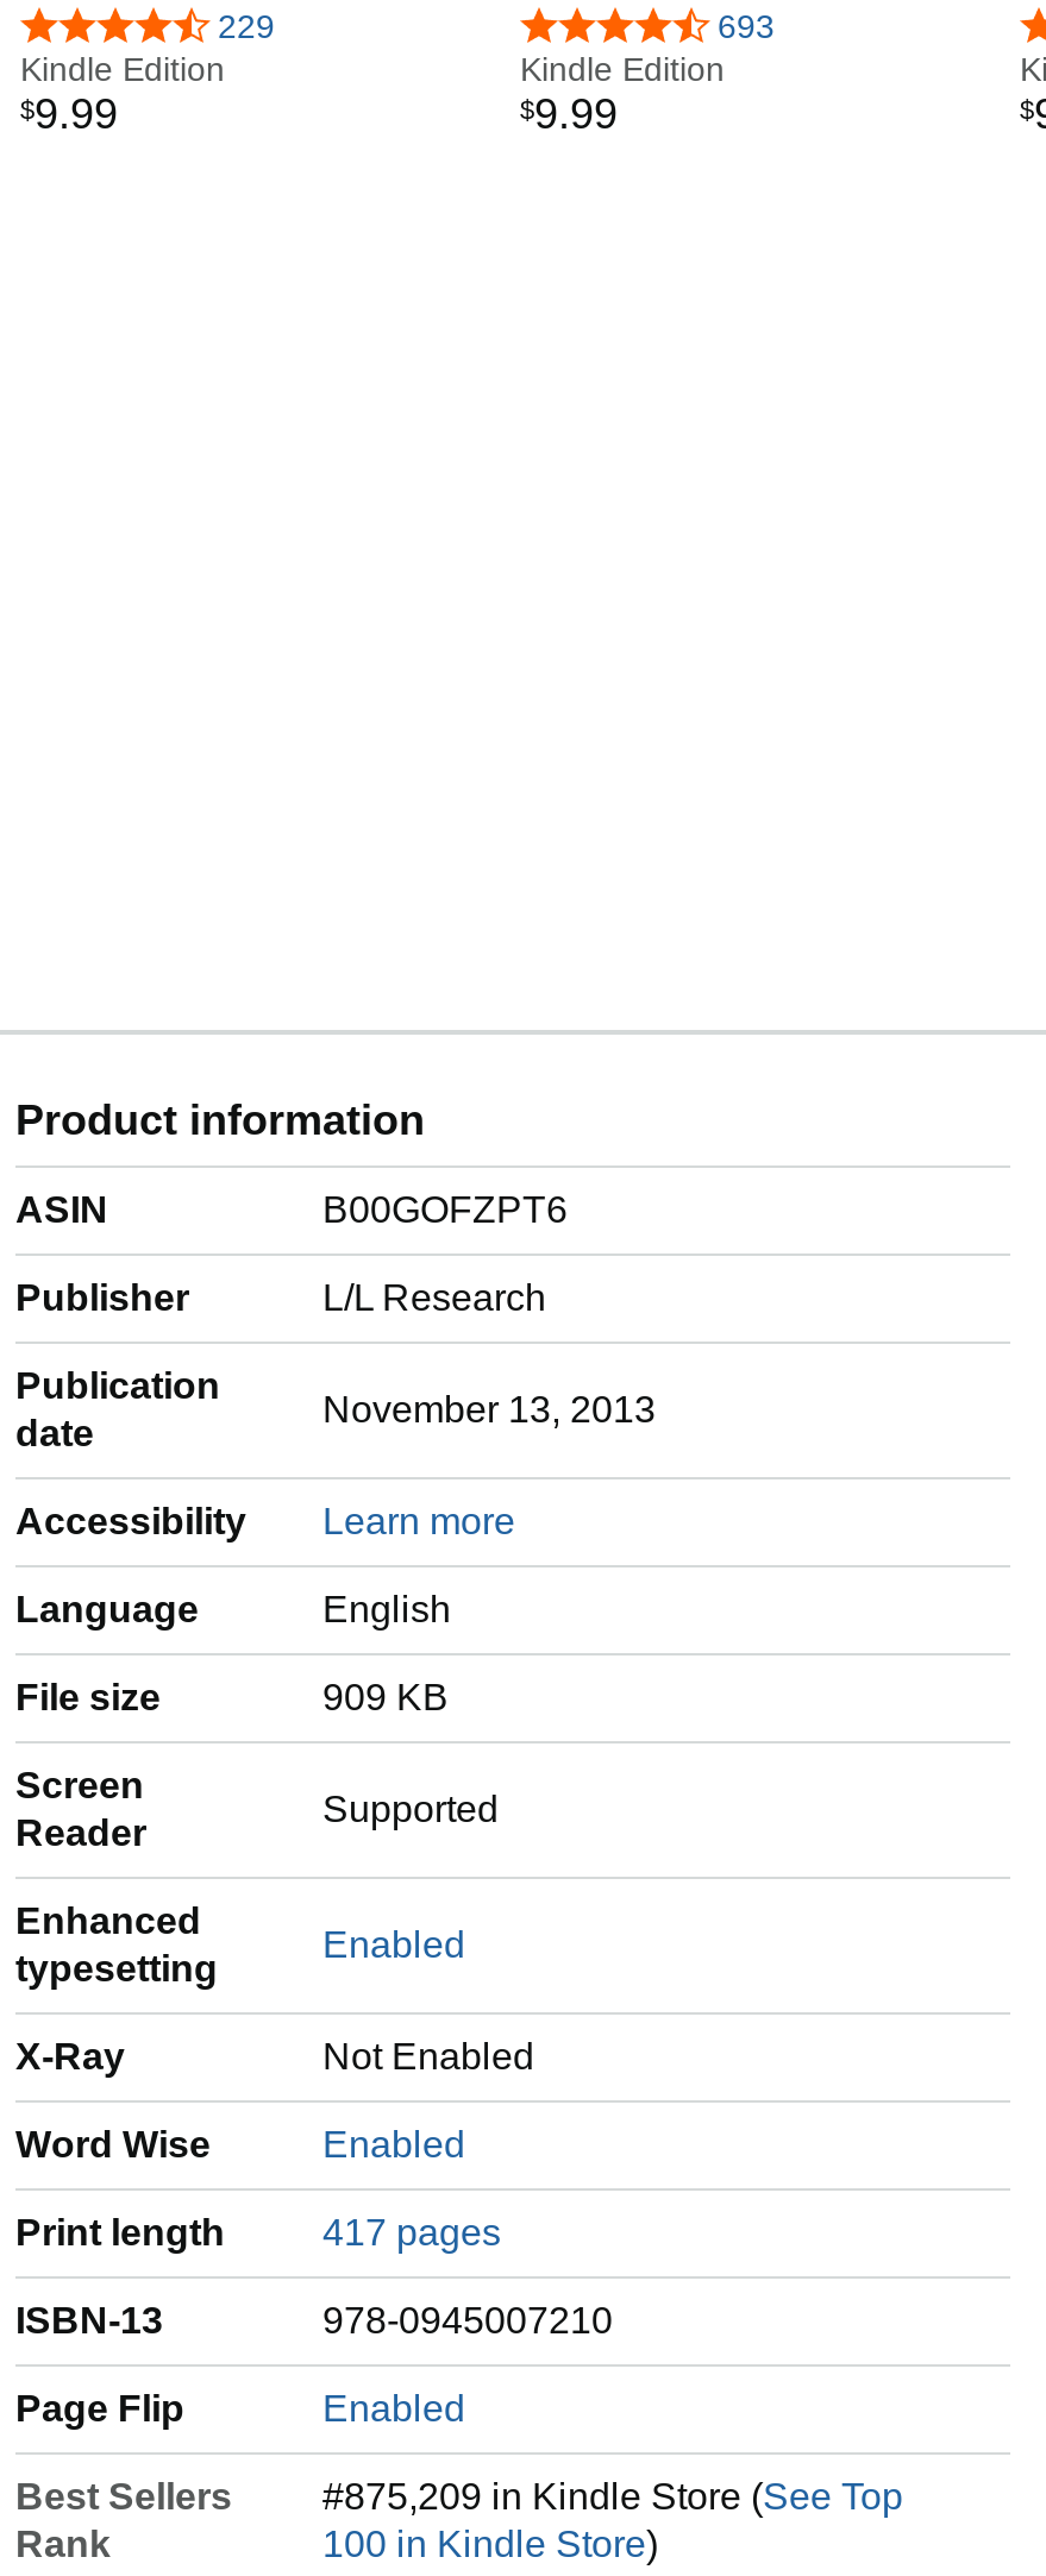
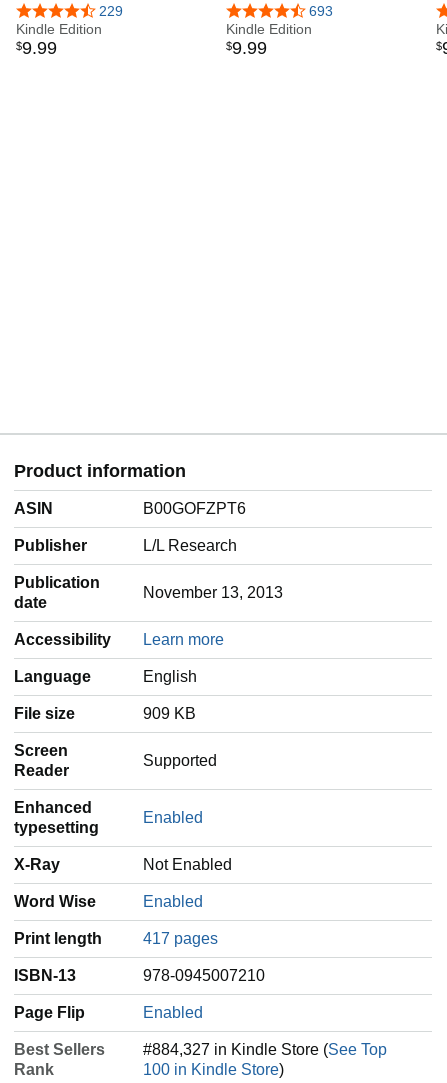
- #875,209 in Kindle Store (See Top
+ #884,327 in Kindle Store (See Top
